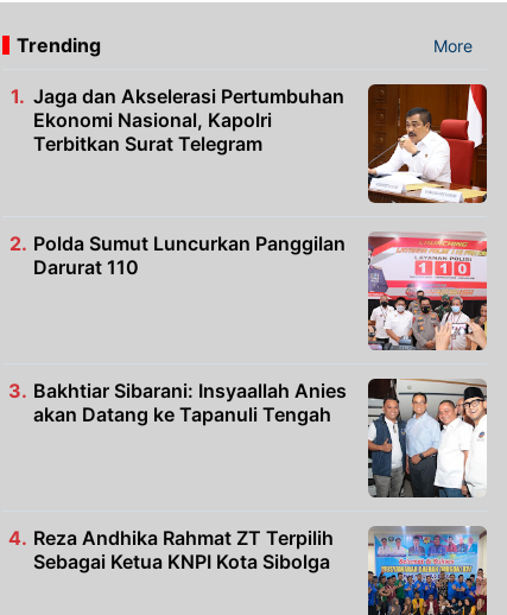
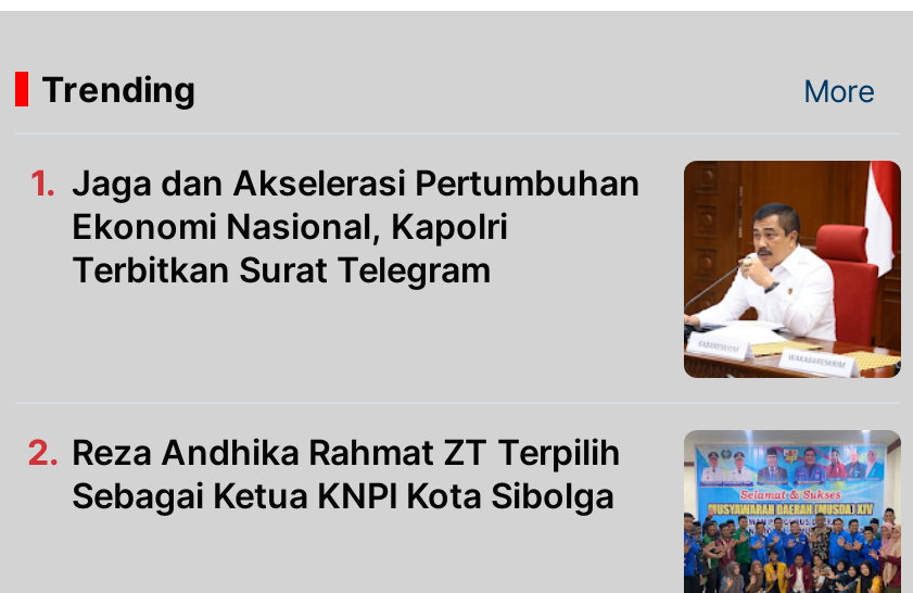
- [image]
- Polda Sumut Luncurkan Panggilan
- Darurat 110

- [image]
- Bakhtiar Sibarani: Insyaallah Anies
- akan Datang ke Tapanuli Tengah
